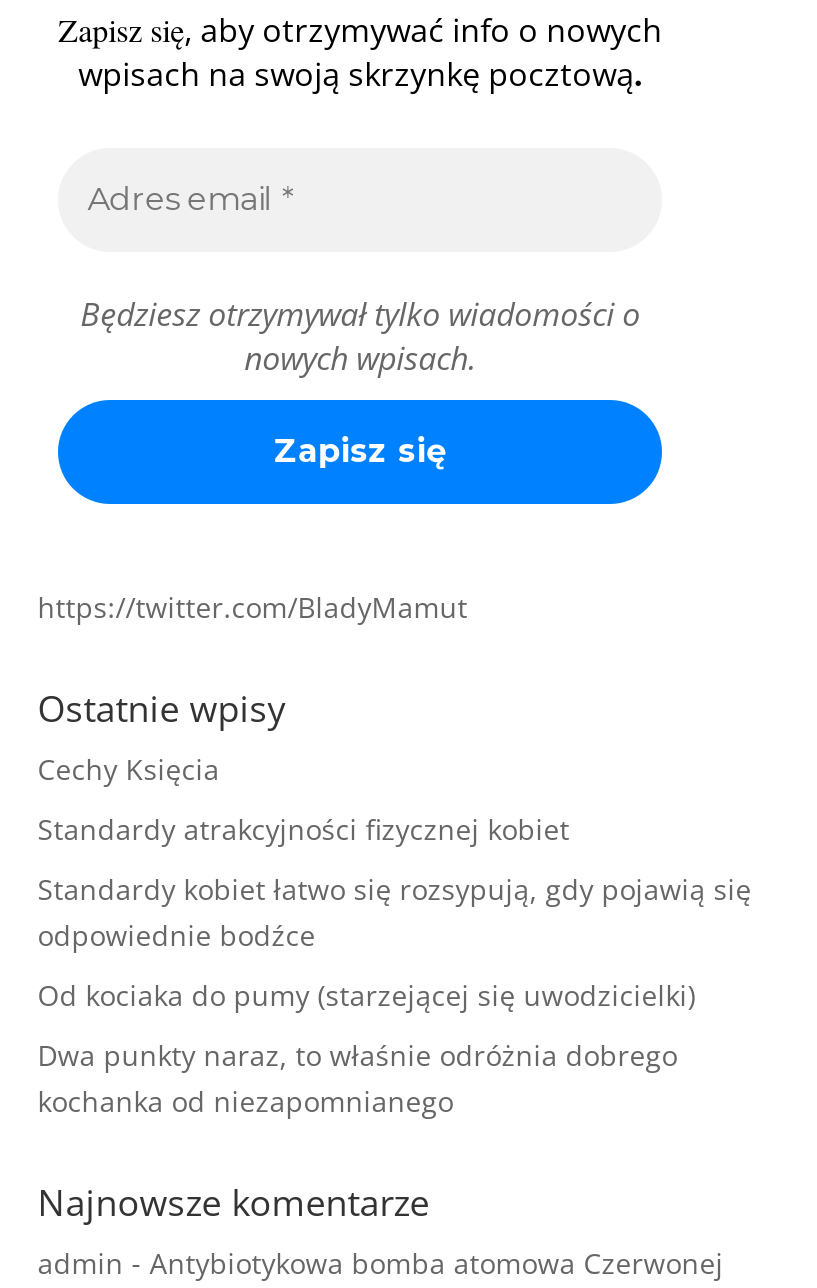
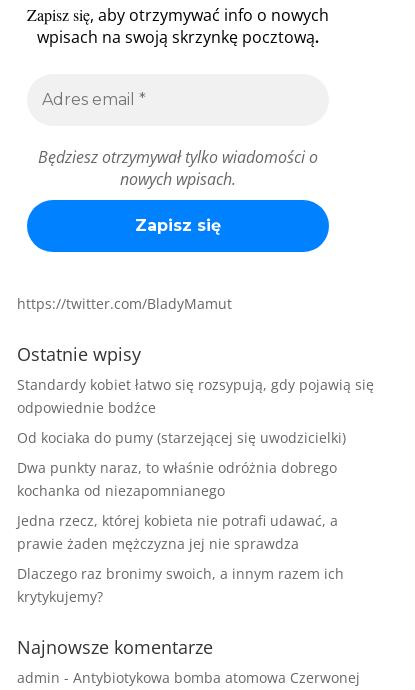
- Cechy Księcia
- Standardy atrakcyjności fizycznej kobiet

moved up: Standardy kobiet łatwo się rozsypują, gdy pojawią się | odpowiednie bodźce | Od kociaka do pumy (starzejącej się uwodzicielki) | Dwa punkty naraz, to właśnie odróżnia dobrego | kochanka od niezapomnianego

+ Jedna rzecz, której kobieta nie potrafi udawać, a
+ prawie żaden mężczyzna jej nie sprawdza
+ Dlaczego raz bronimy swoich, a innym razem ich
+ krytykujemy?
